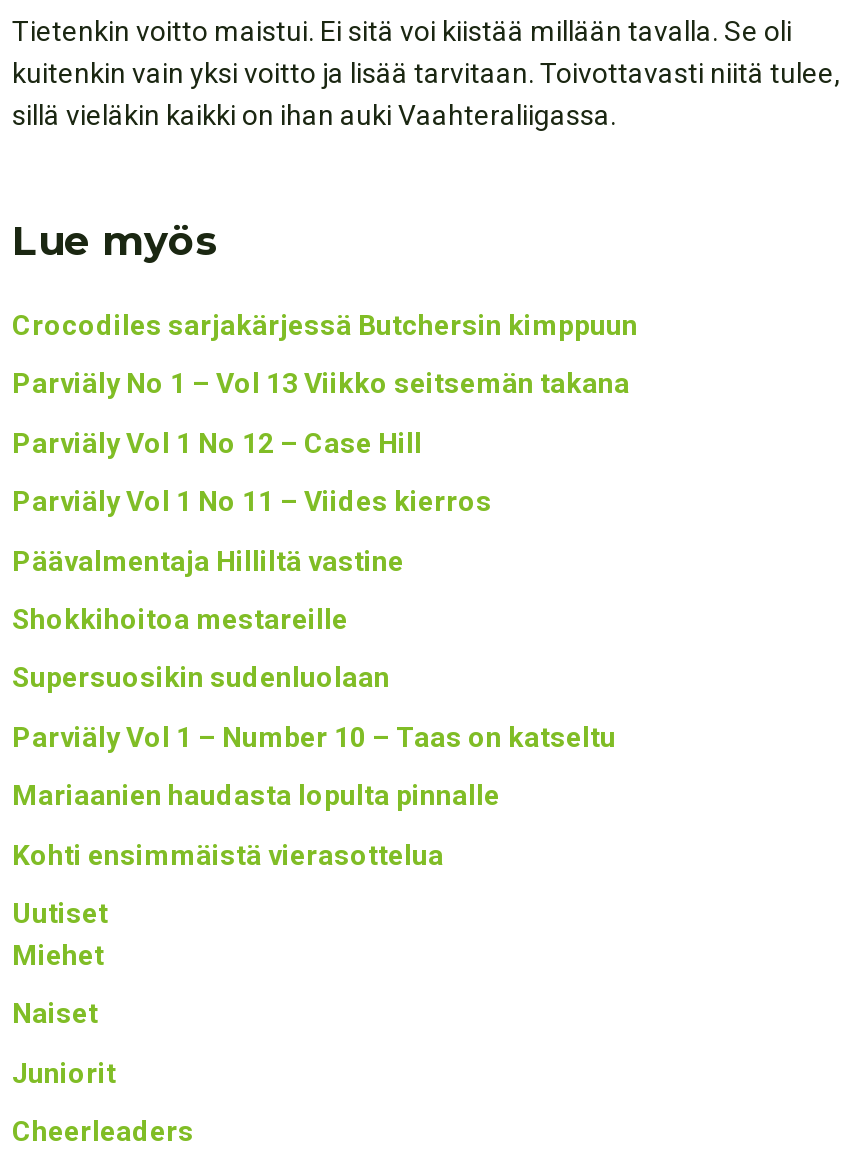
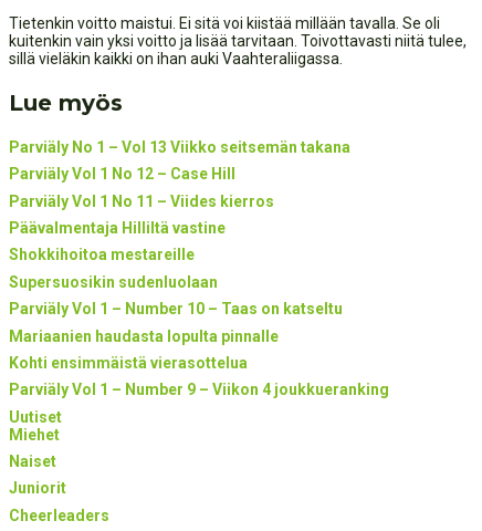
- Crocodiles sarjakärjessä Butchersin kimppuun

+ Parviäly Vol 1 – Number 9 – Viikon 4 joukkueranking
